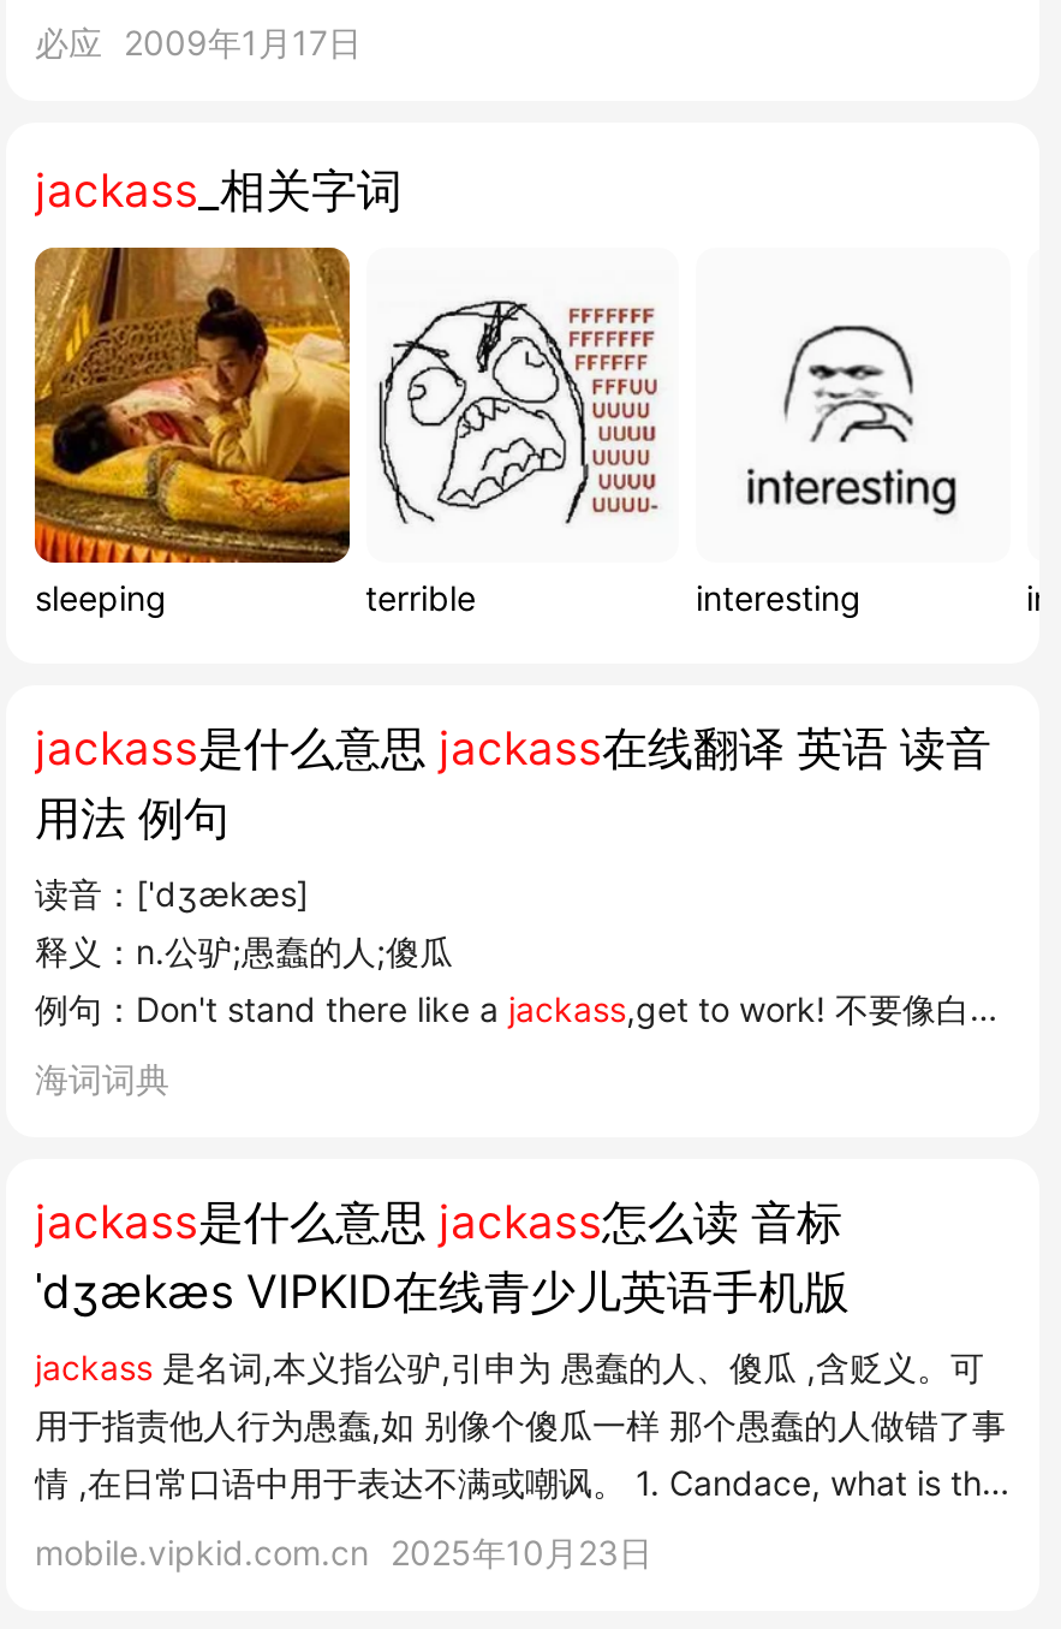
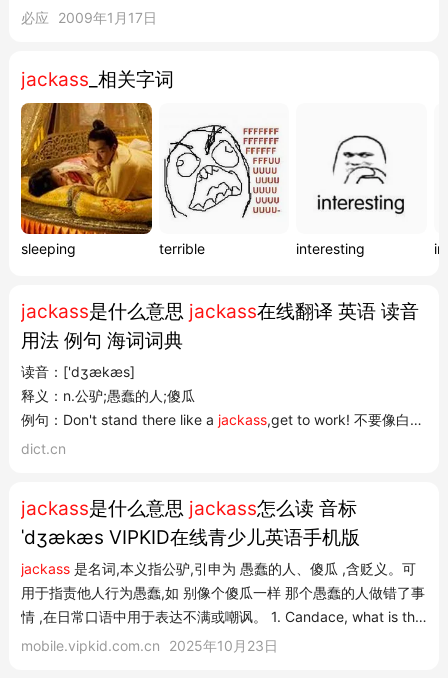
- 用法 例句
+ 用法 例句 海词词典

- 海词词典
+ dict.cn
